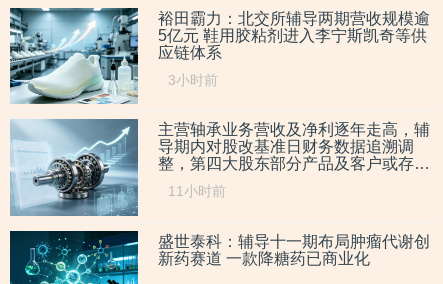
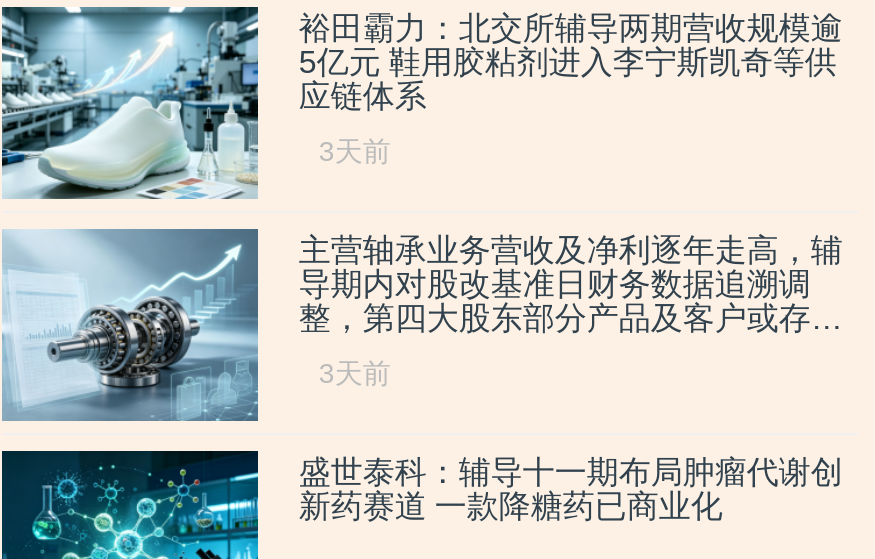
- 3小时前
+ 3天前

- 11小时前
+ 3天前
